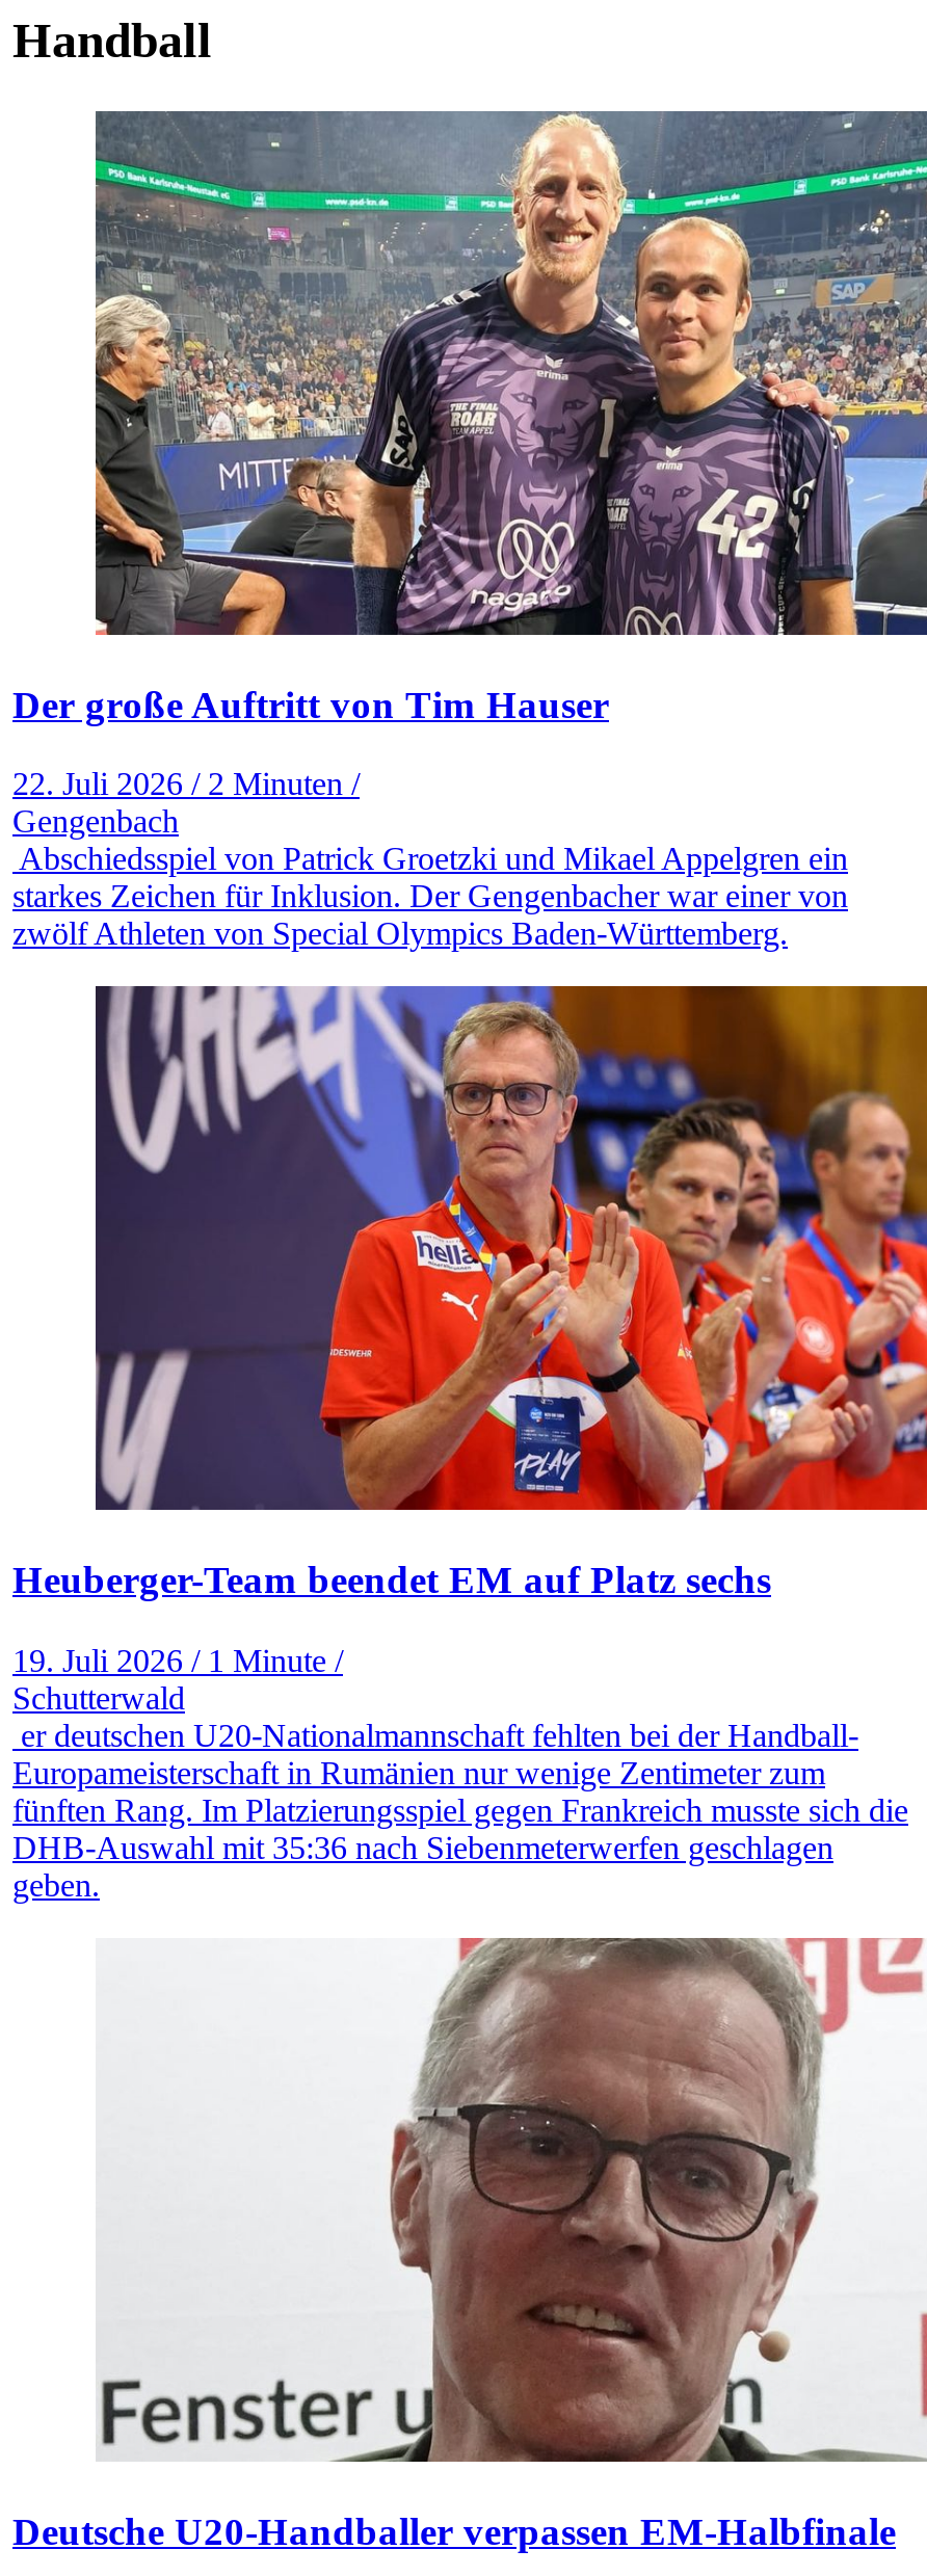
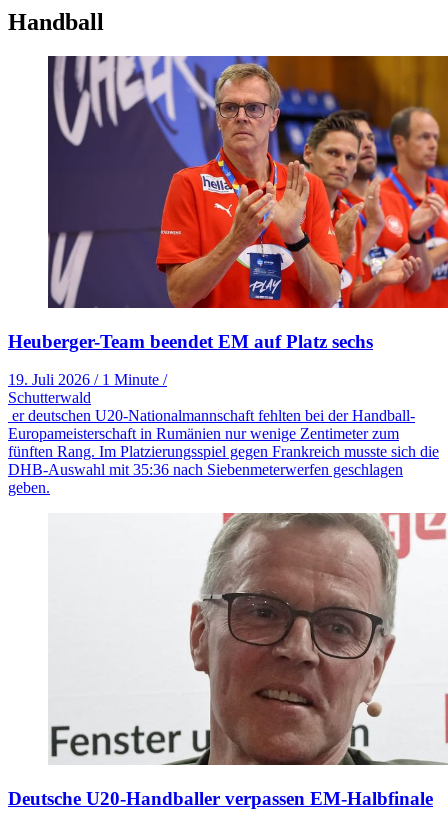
- [image]
- Der große Auftritt von Tim Hauser
- 22. Juli 2026 / 2 Minuten /
- Gengenbach
- Abschiedsspiel von Patrick Groetzki und Mikael Appelgren ein
- starkes Zeichen für Inklusion. Der Gengenbacher war einer von
- zwölf Athleten von Special Olympics Baden-Württemberg.
